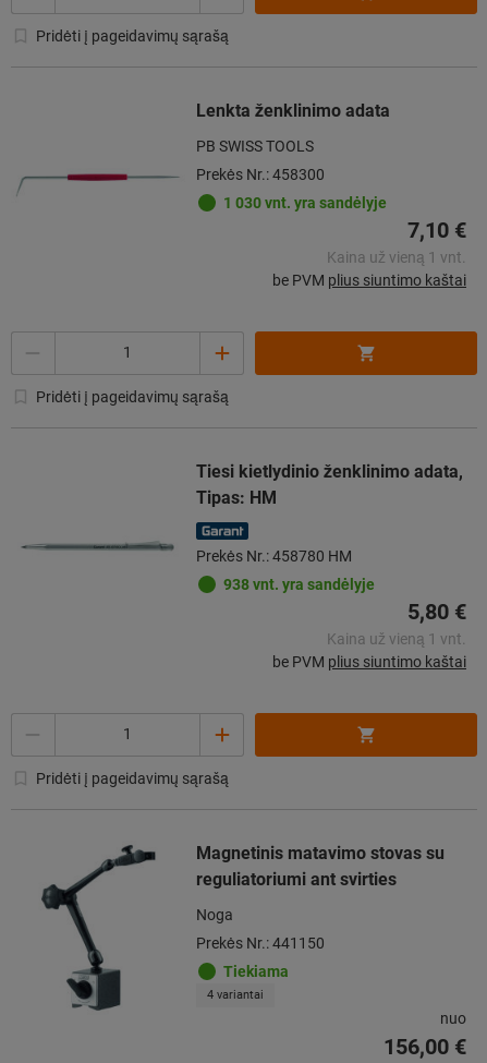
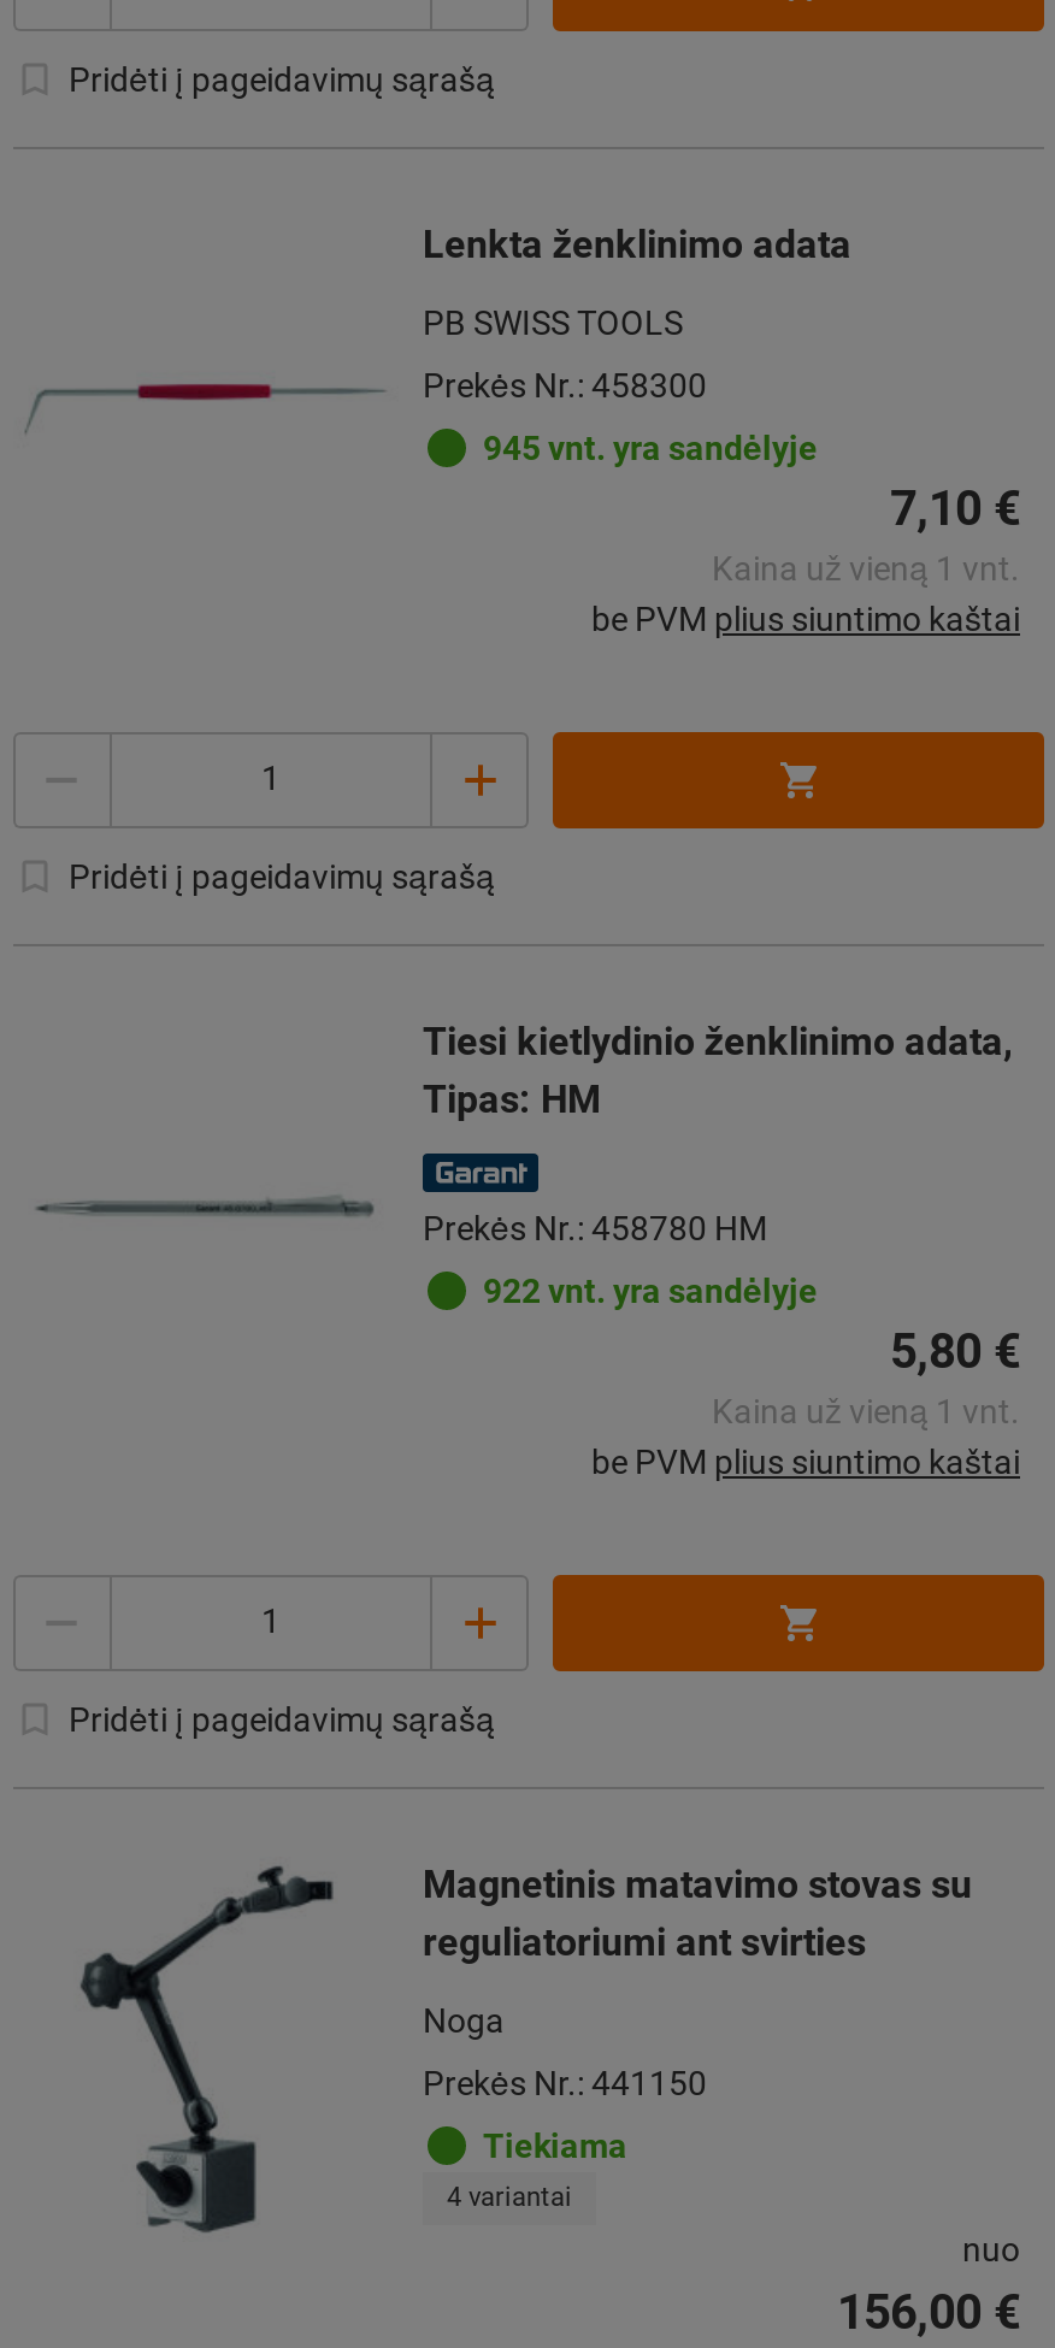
- 1 030 vnt. yra sandėlyje
+ 945 vnt. yra sandėlyje

- 938 vnt. yra sandėlyje
+ 922 vnt. yra sandėlyje
